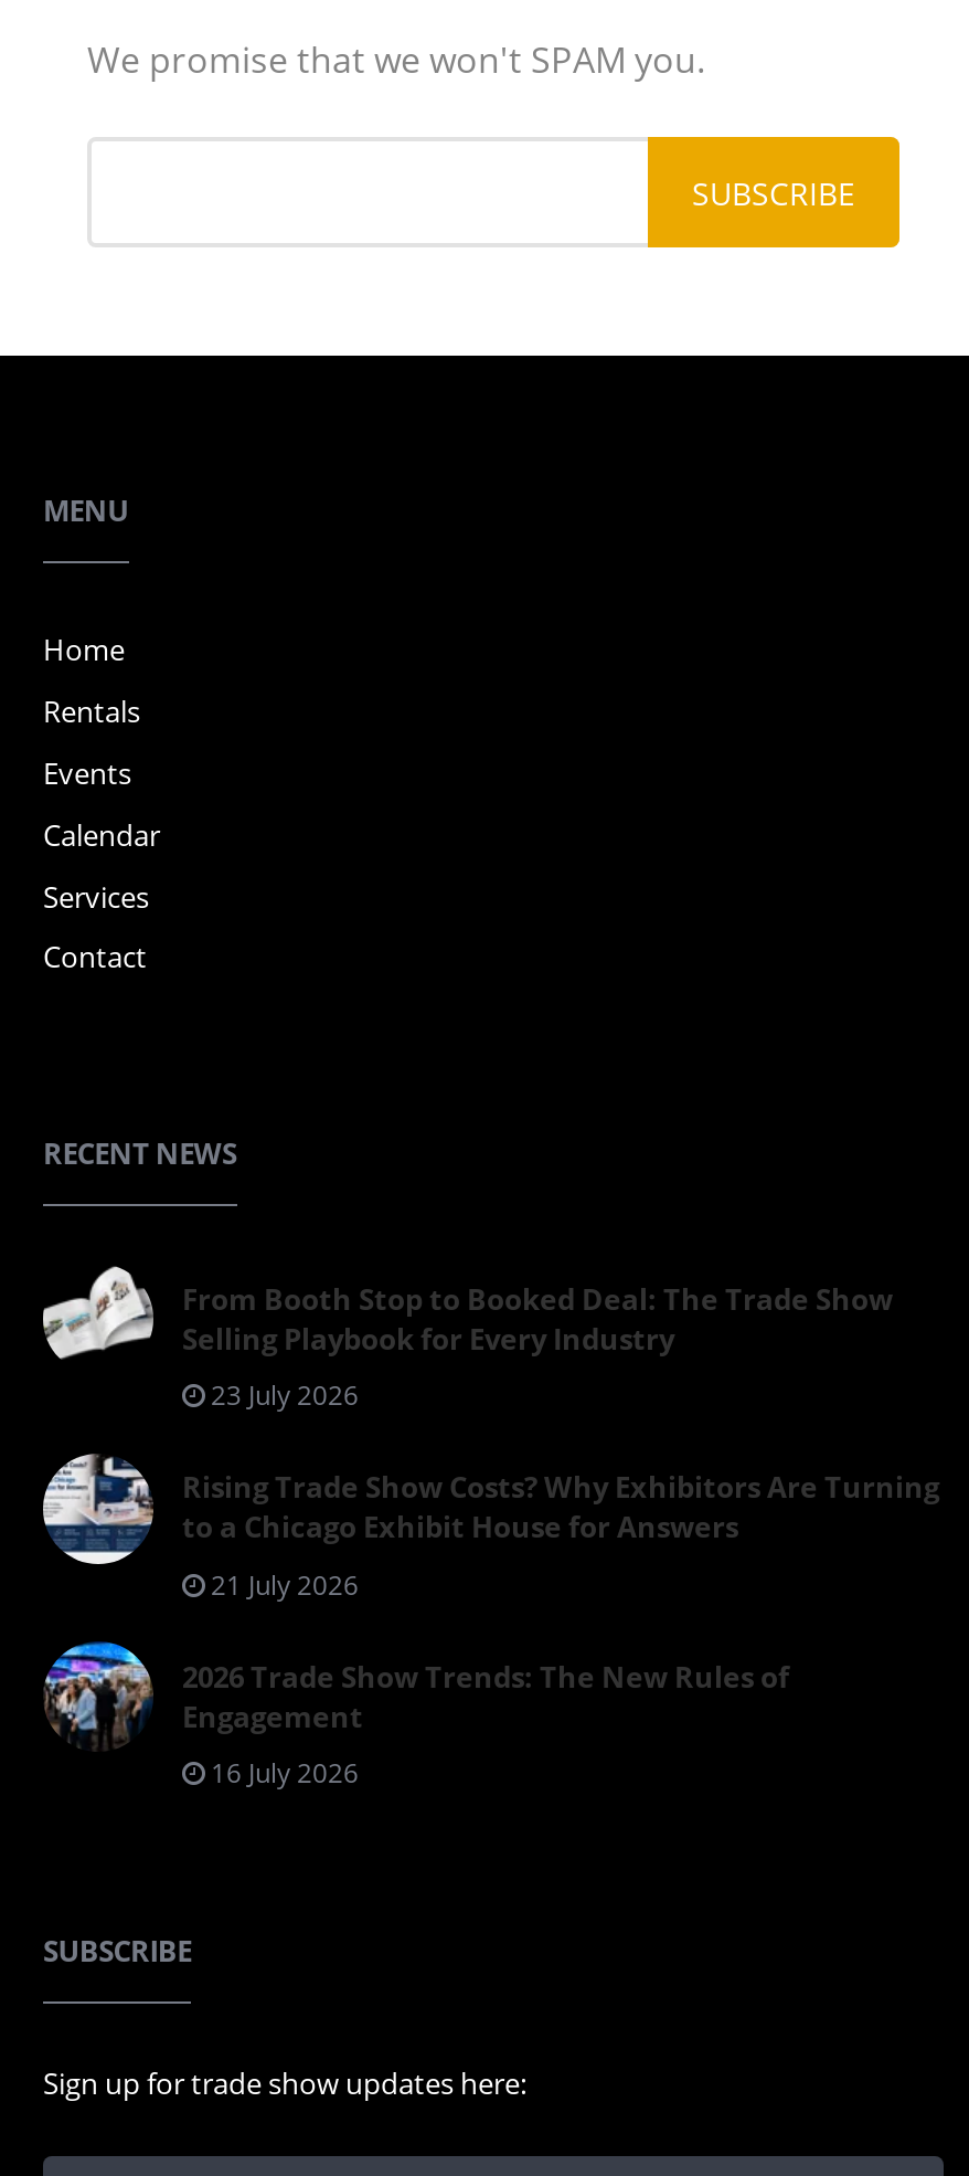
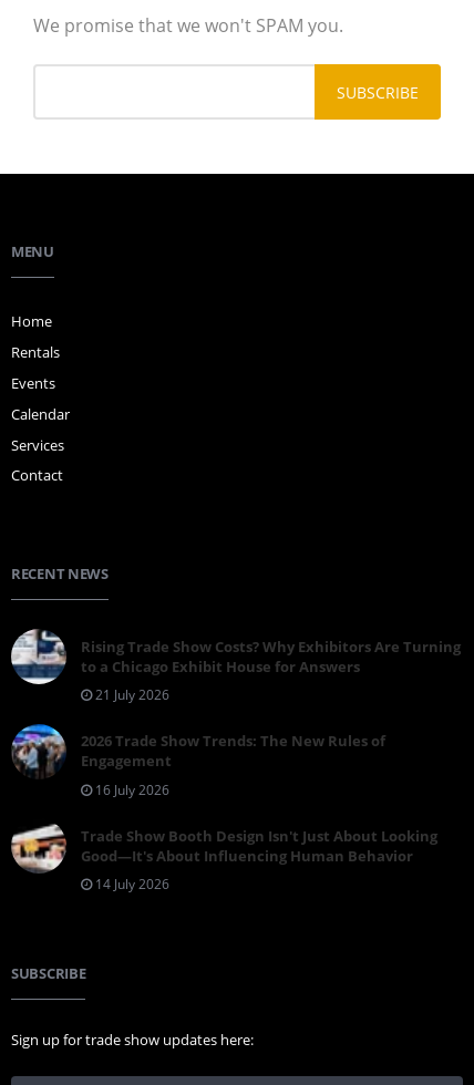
- [image]
- From Booth Stop to Booked Deal: The Trade Show
- Selling Playbook for Every Industry
- 23 July 2026

moved up: [image] | Rising Trade Show Costs? Why Exhibitors Are Turning | to a Chicago Exhibit House for Answers | 21 July 2026 | 2026 Trade Show Trends: The New Rules of | Engagement | 16 July 2026

+ [image]
+ Trade Show Booth Design Isn't Just About Looking
+ Good—It's About Influencing Human Behavior
+ 14 July 2026
